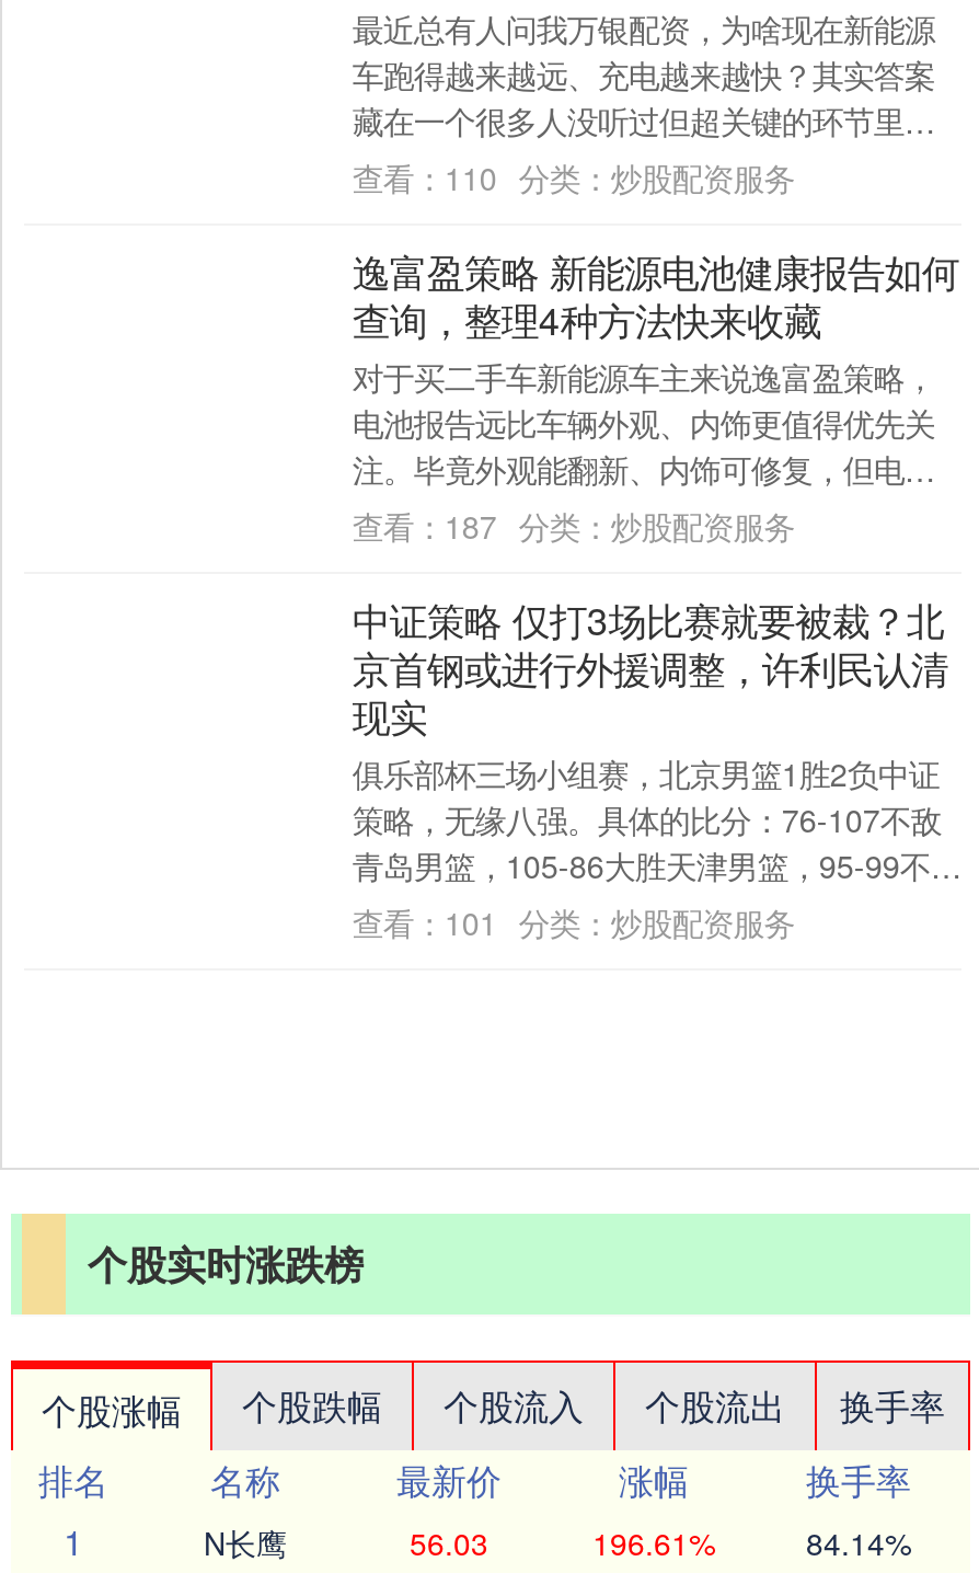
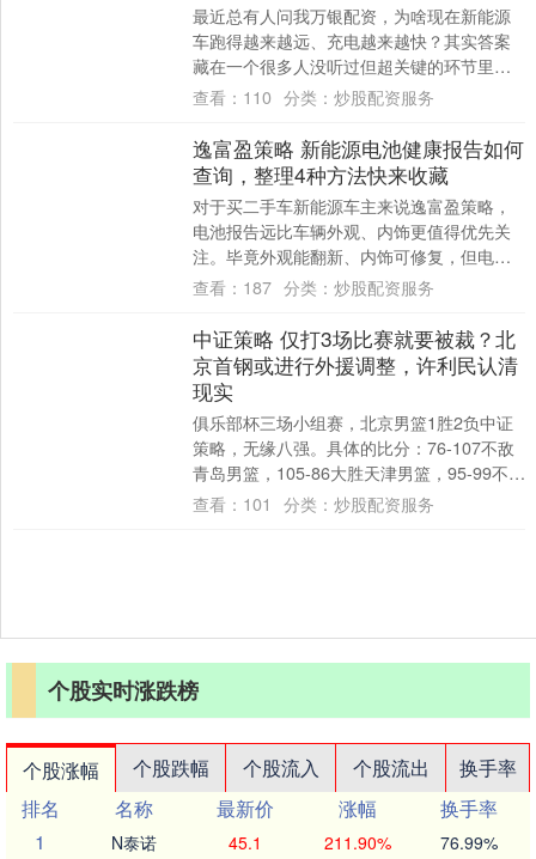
- N长鹰
+ N泰诺

- 56.03
+ 45.1

- 196.61%
+ 211.90%

- 84.14%
+ 76.99%
